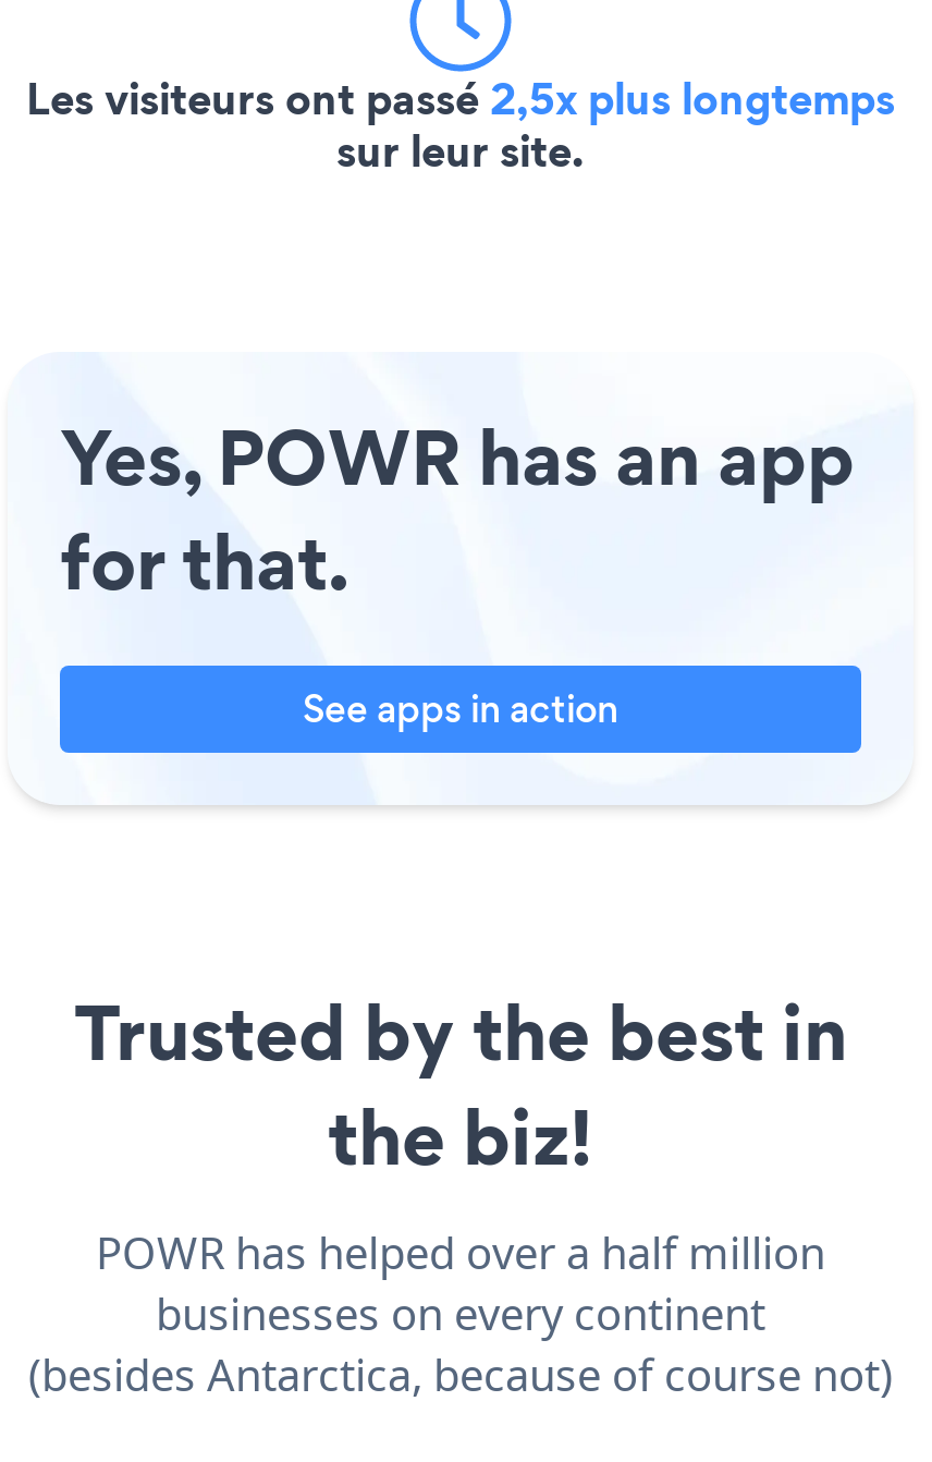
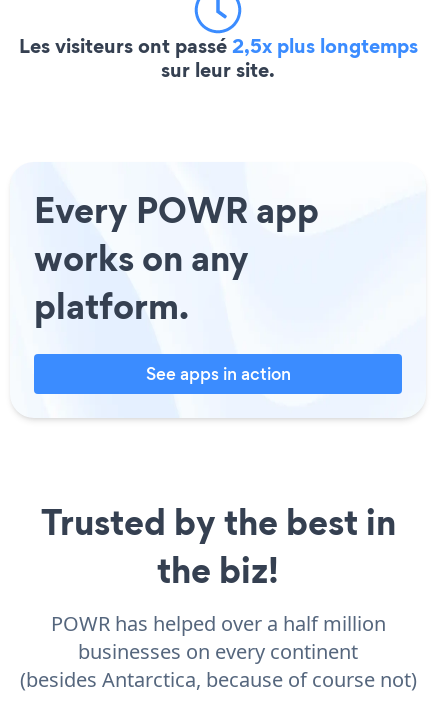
- Yes, POWR has an app
- for that.
+ Every POWR app
+ works on any
+ platform.
